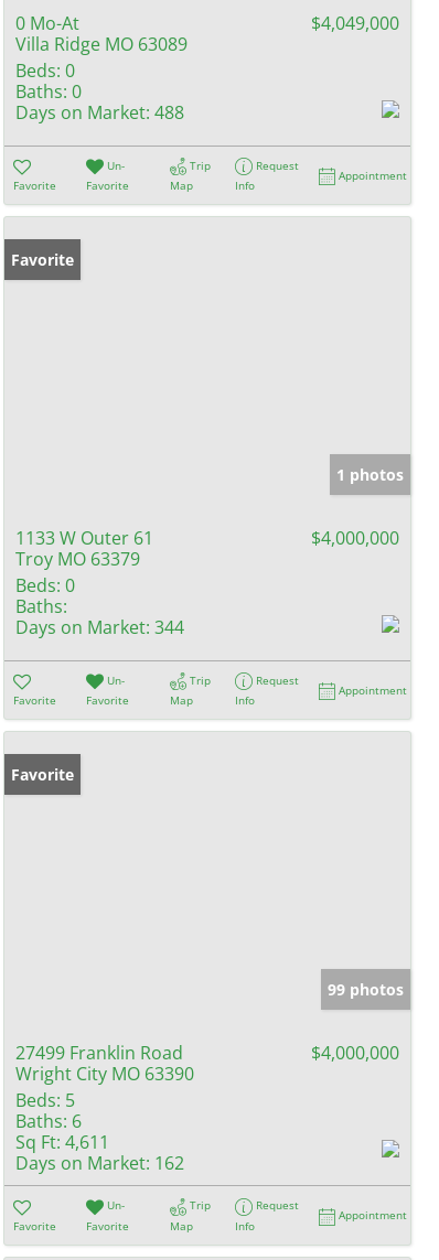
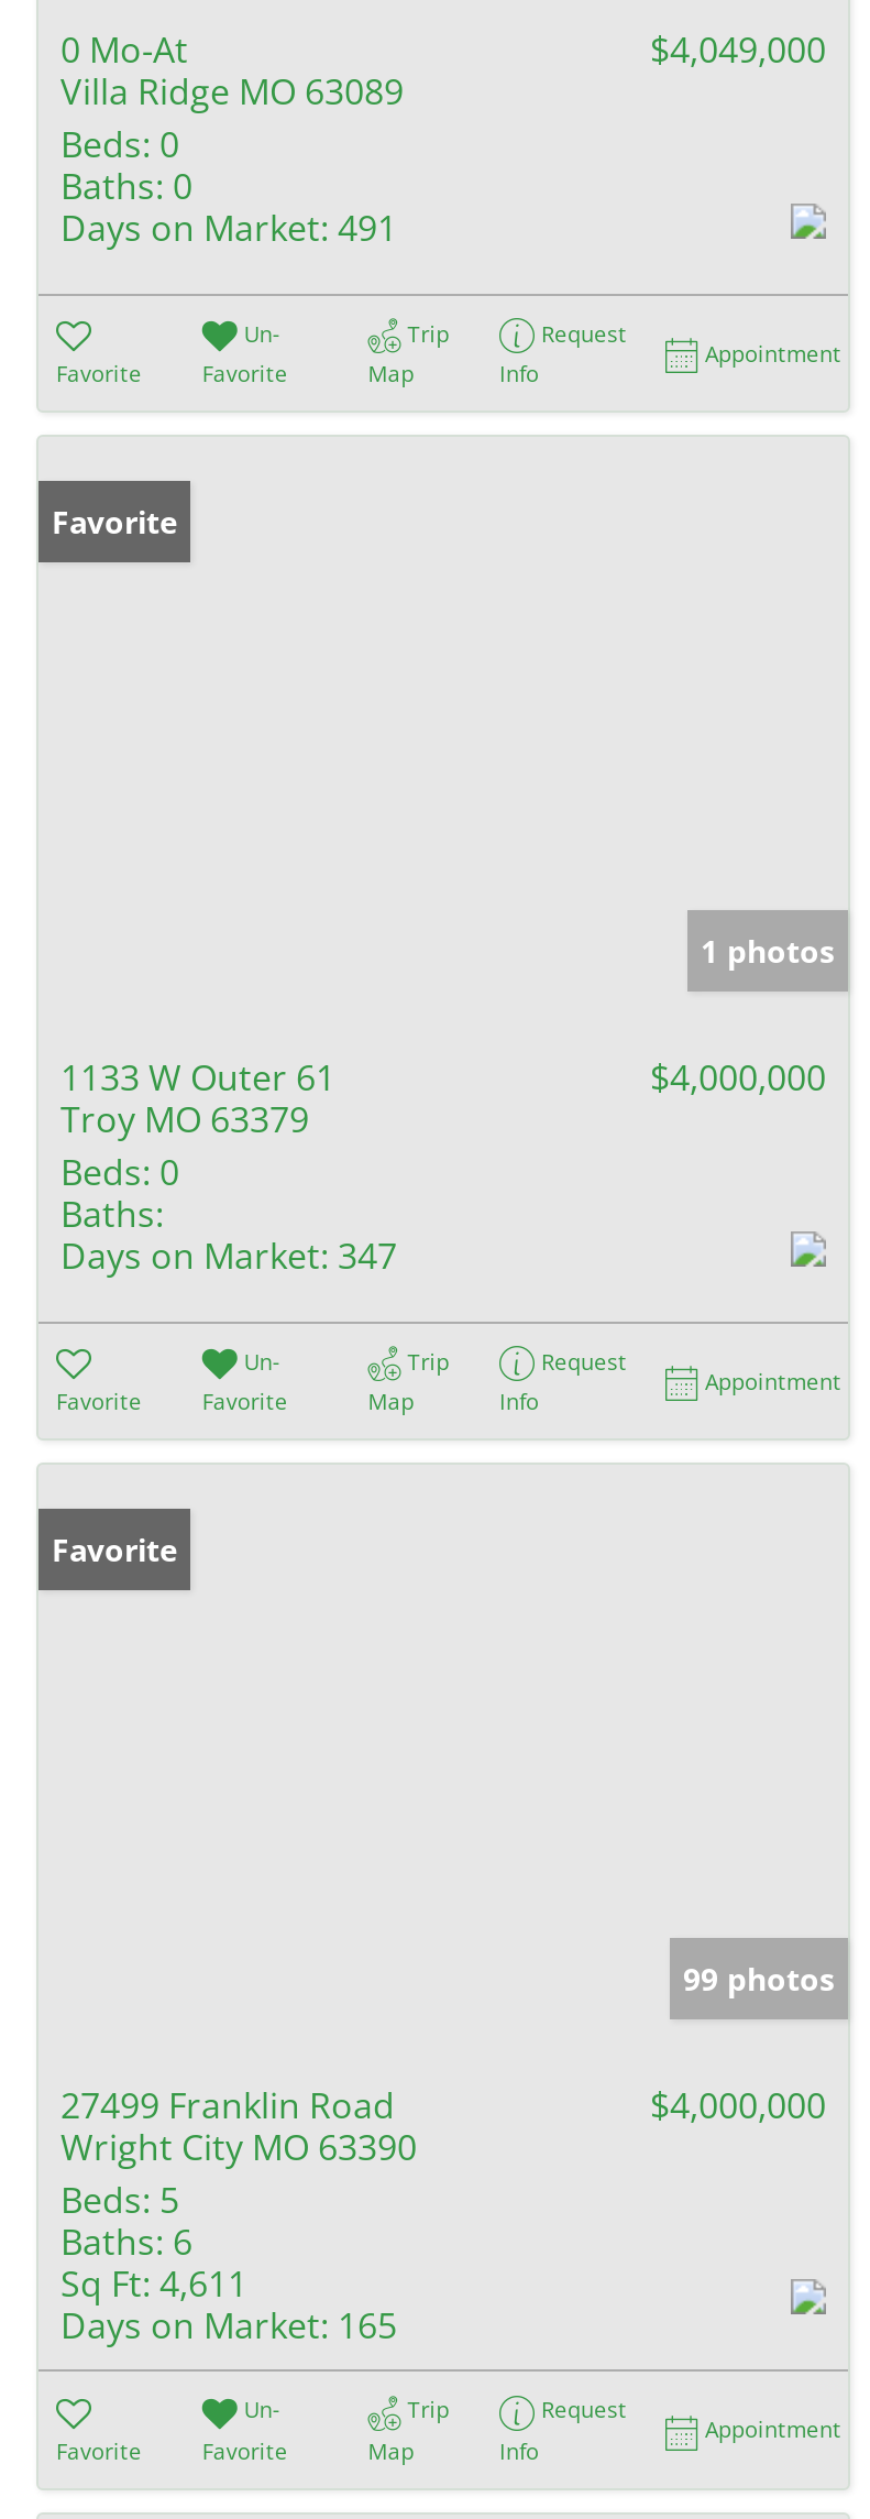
- Days on Market: 488
+ Days on Market: 491

- Days on Market: 344
+ Days on Market: 347

- Days on Market: 162
+ Days on Market: 165
